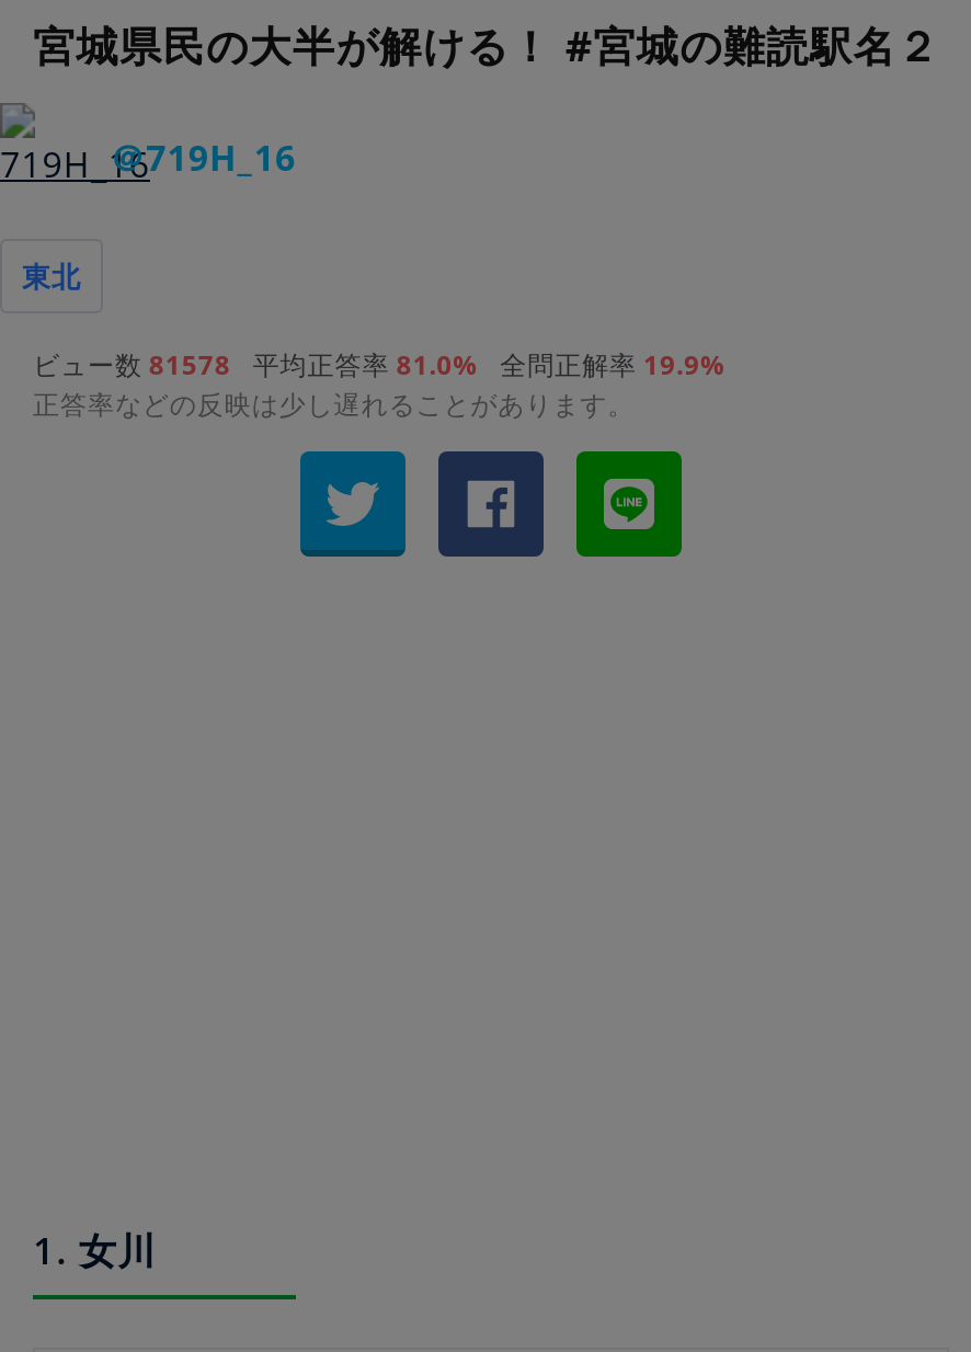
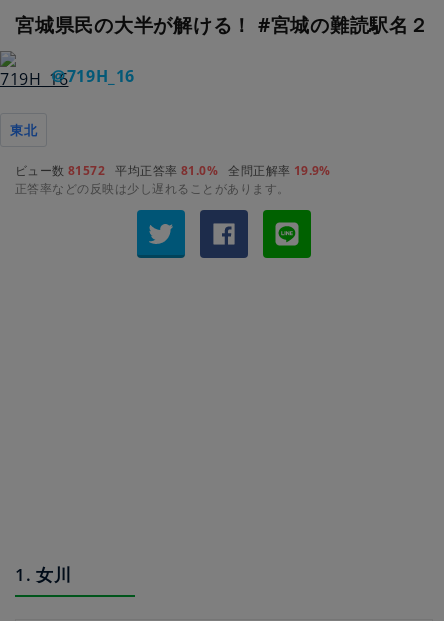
- ビュー数 81578 平均正答率 81.0% 全問正解率 19.9%
+ ビュー数 81572 平均正答率 81.0% 全問正解率 19.9%
